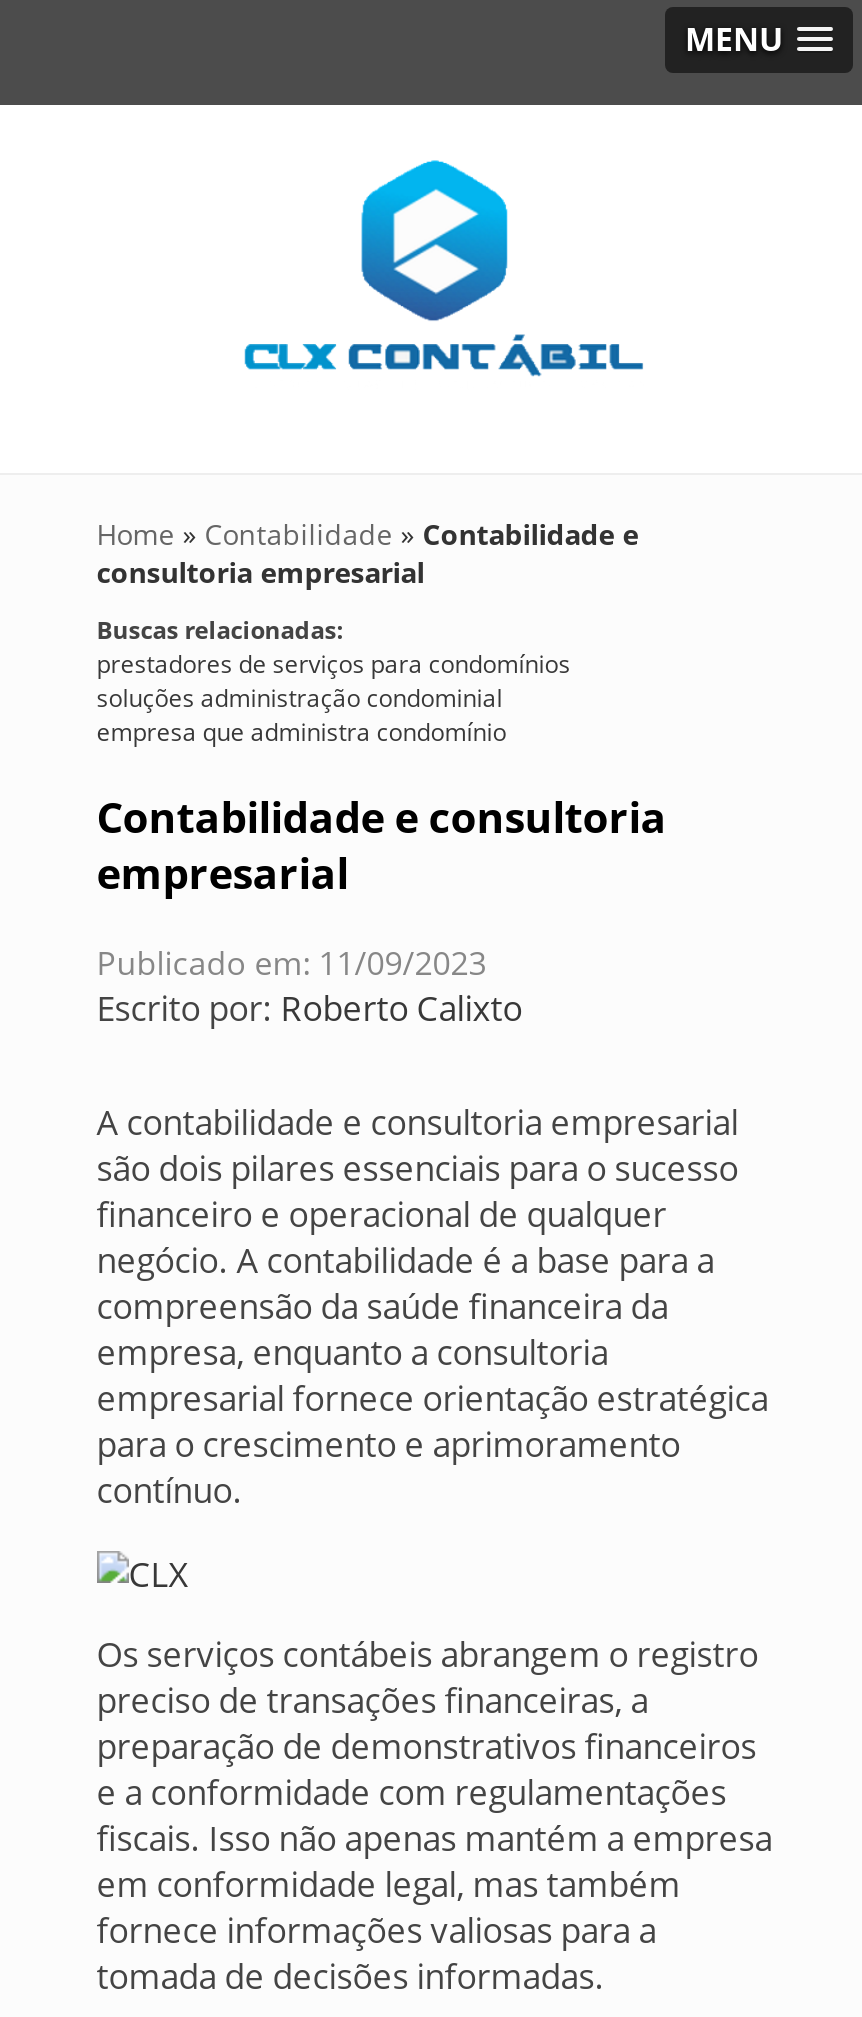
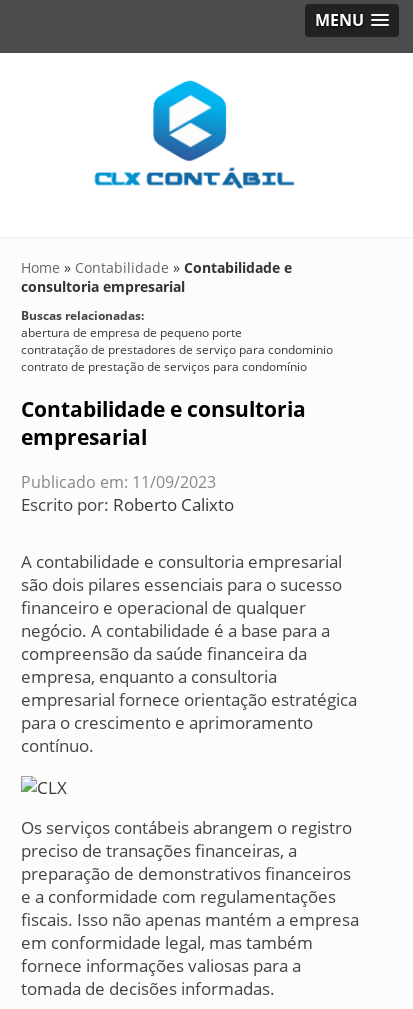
- prestadores de serviços para condomínios
- soluções administração condominial
- empresa que administra condomínio
+ abertura de empresa de pequeno porte
+ contratação de prestadores de serviço para condominio
+ contrato de prestação de serviços para condomínio
